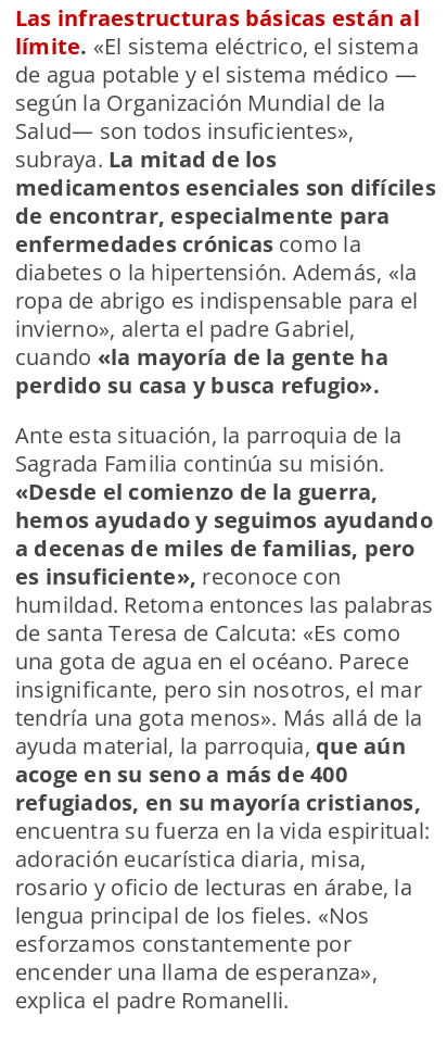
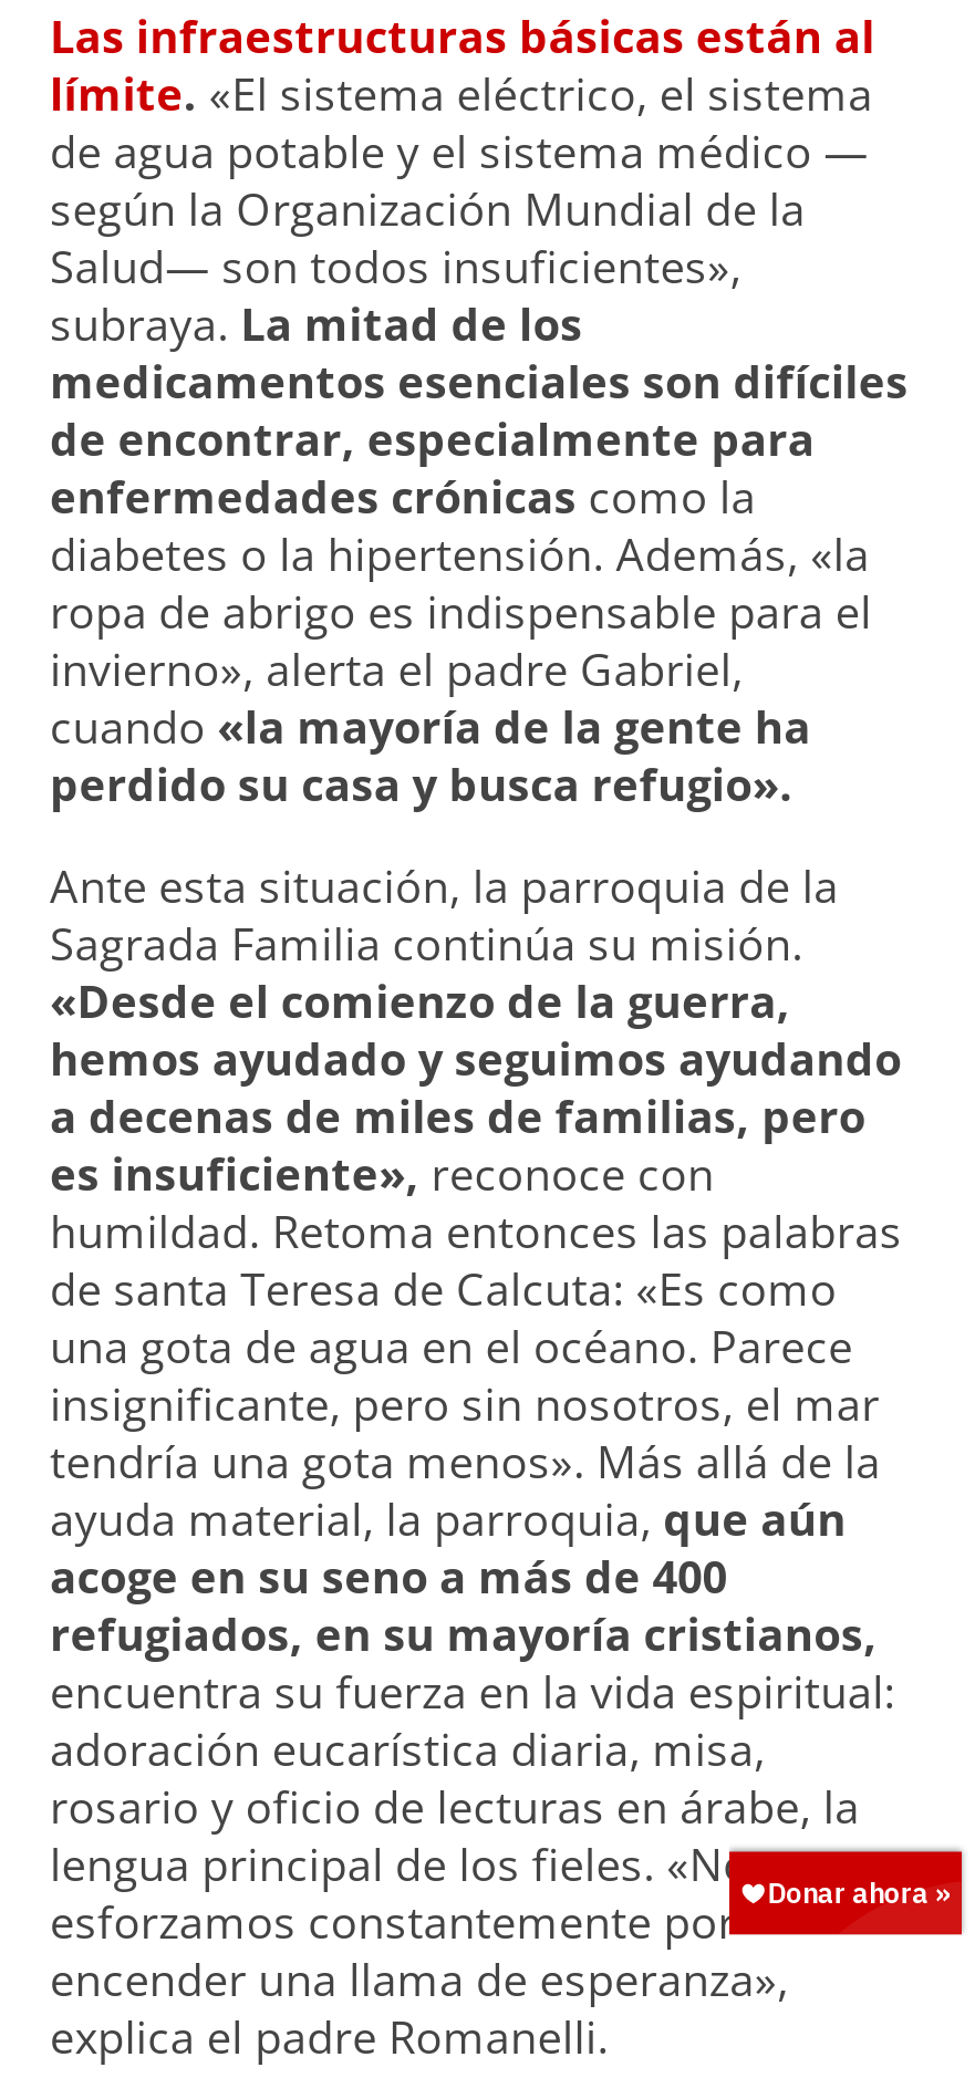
+ [image]
